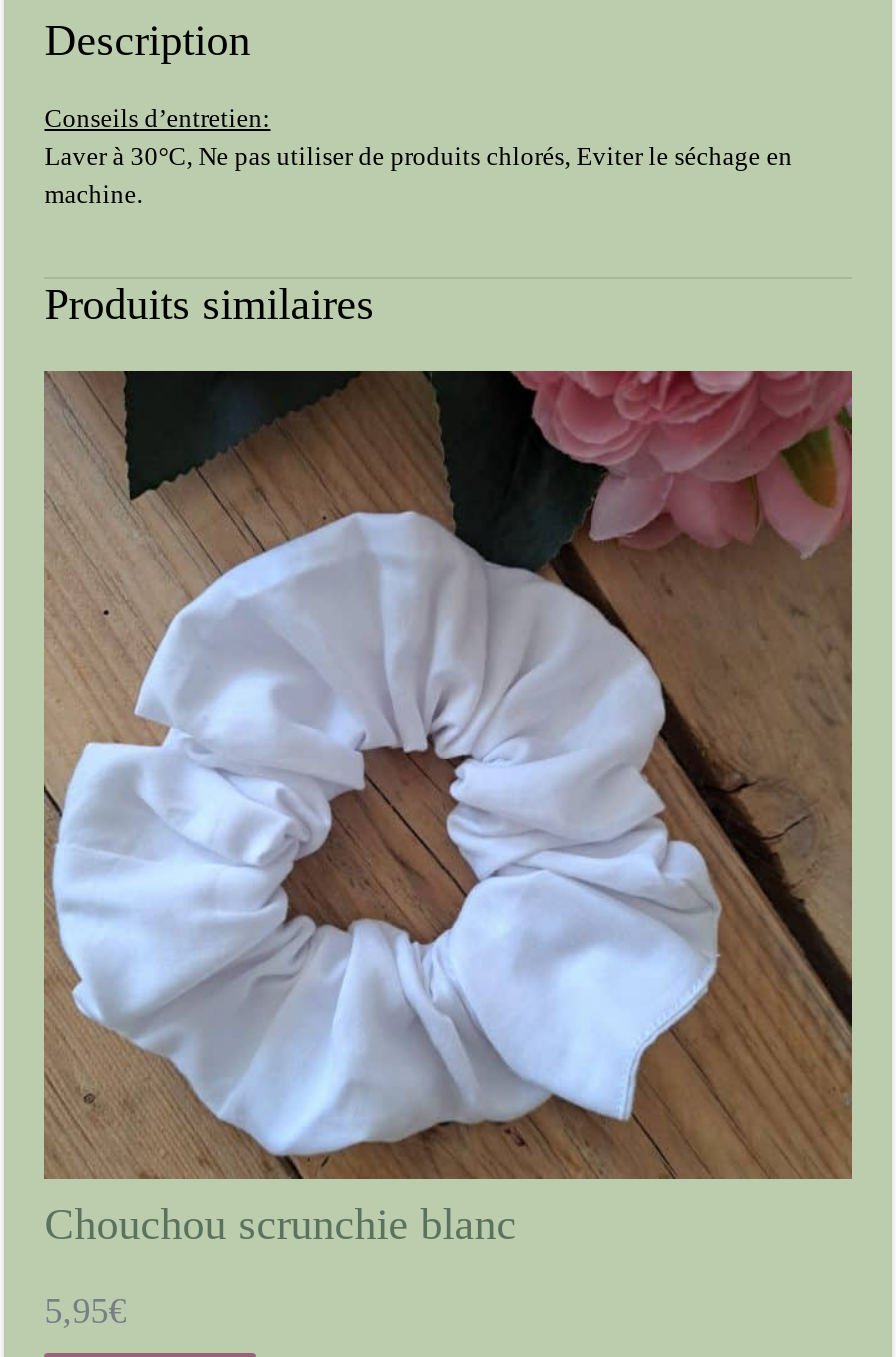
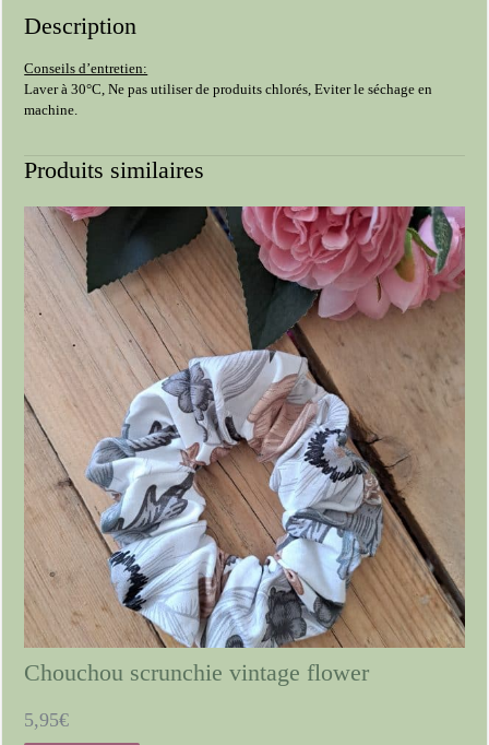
- [image]
- Chouchou scrunchie blanc
+ [image]
+ Chouchou scrunchie vintage flower
